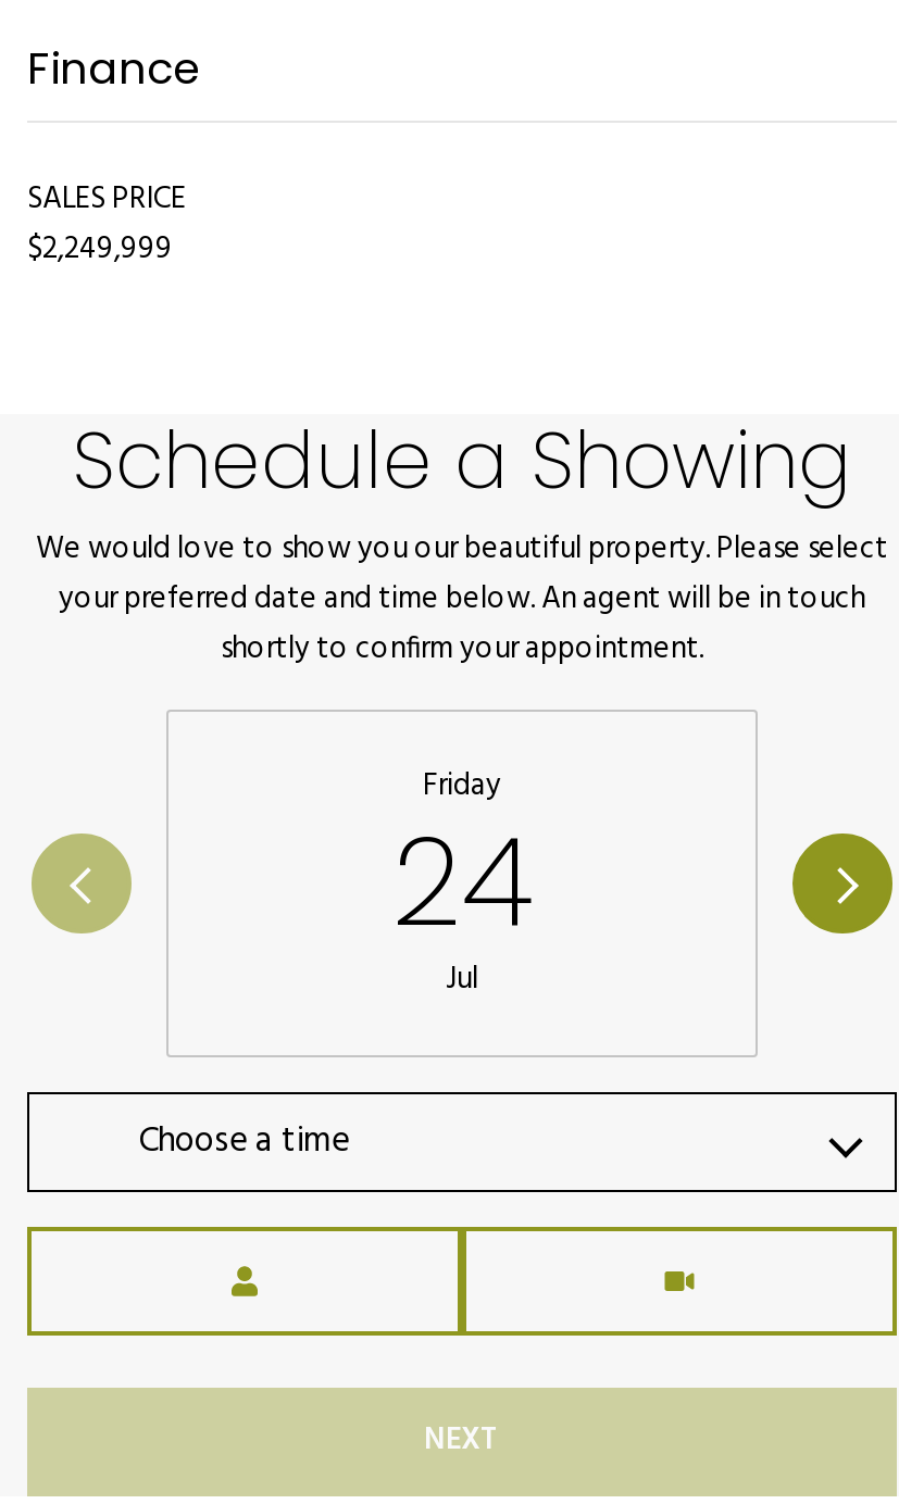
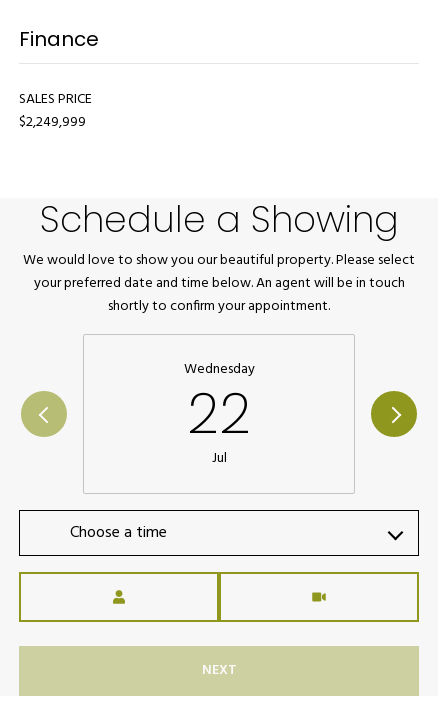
- Friday
- 24
+ Wednesday
+ 22
